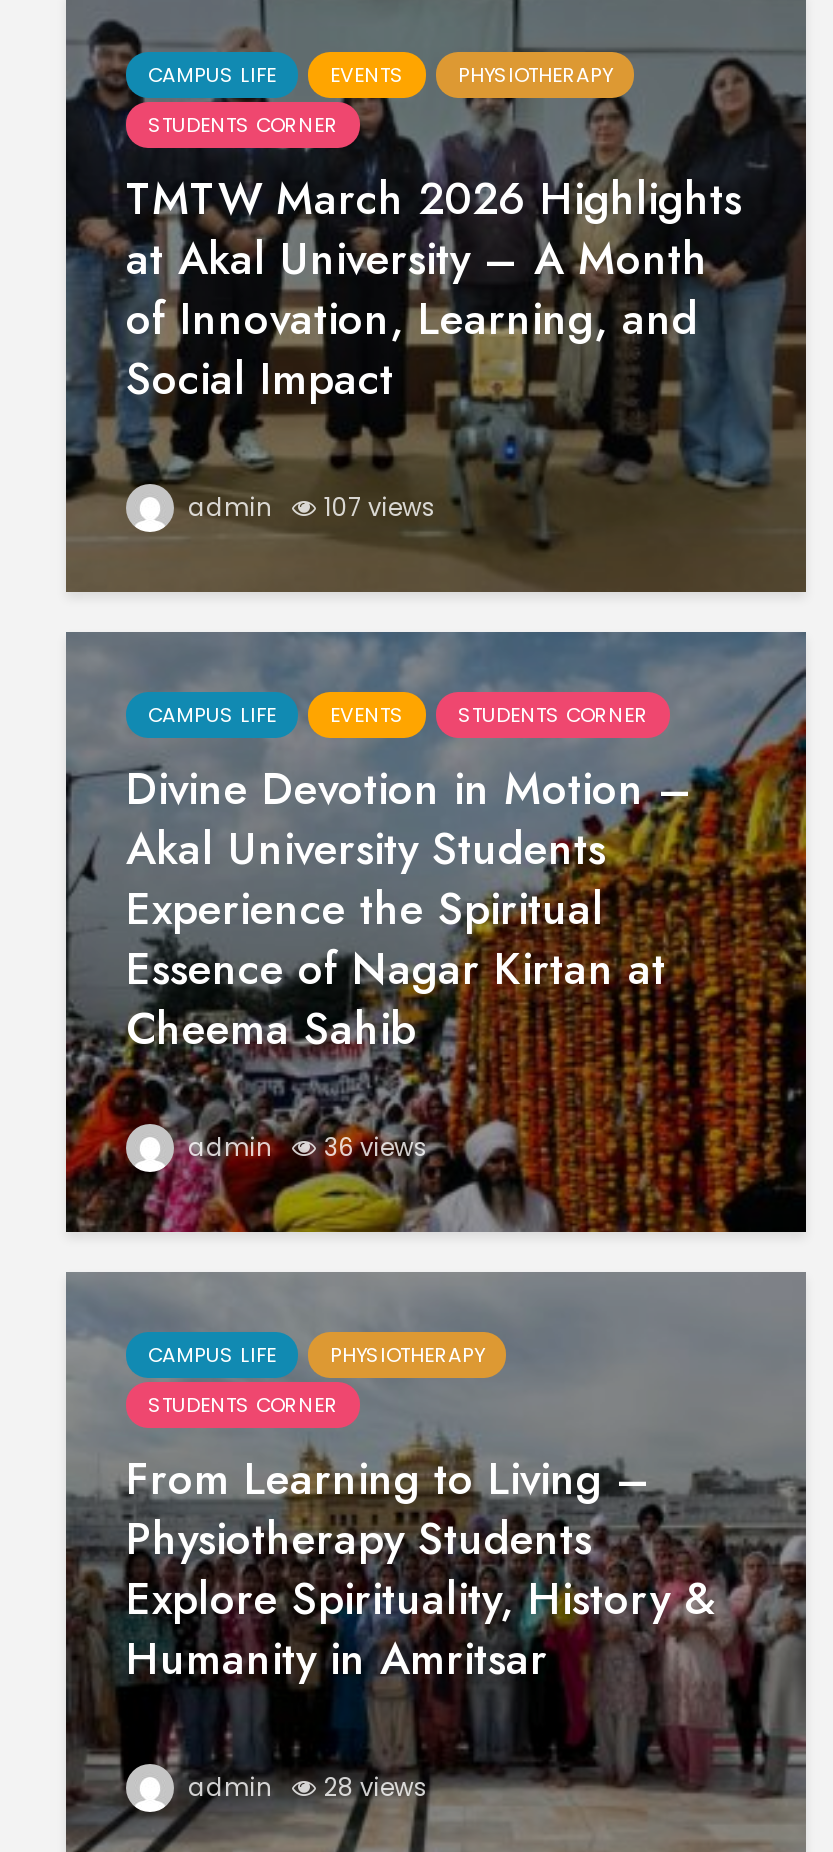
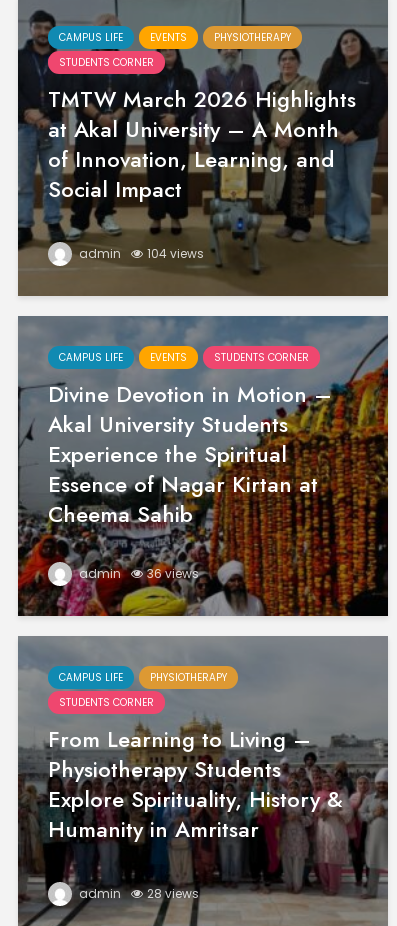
- admin 107 views
+ admin 104 views
